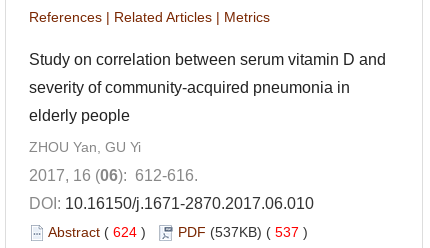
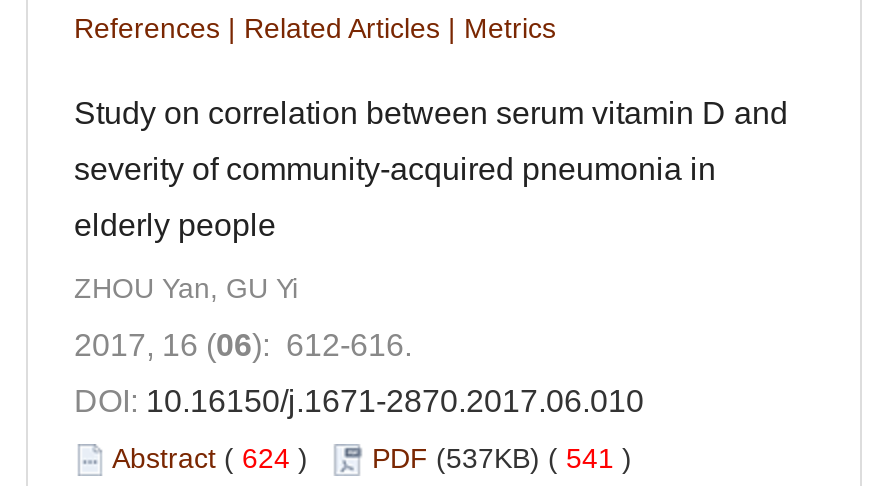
- Abstract (624) PDF (537KB) (537)
+ Abstract (624) PDF (537KB) (541)
